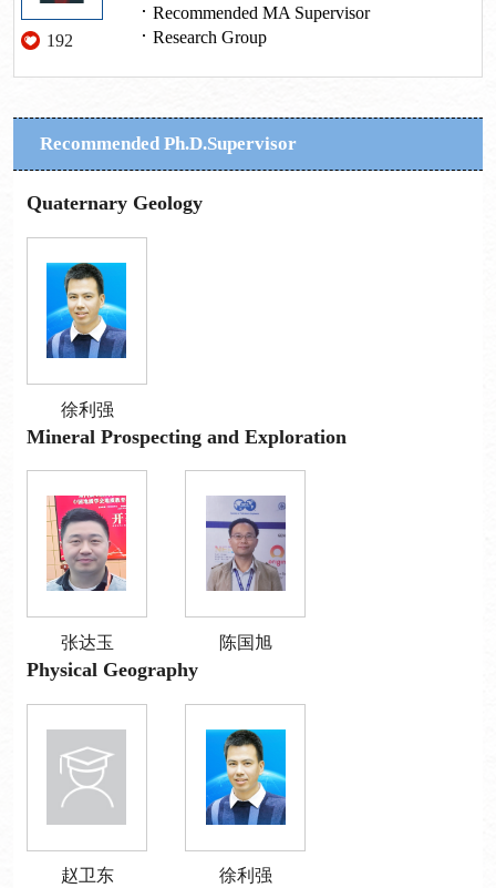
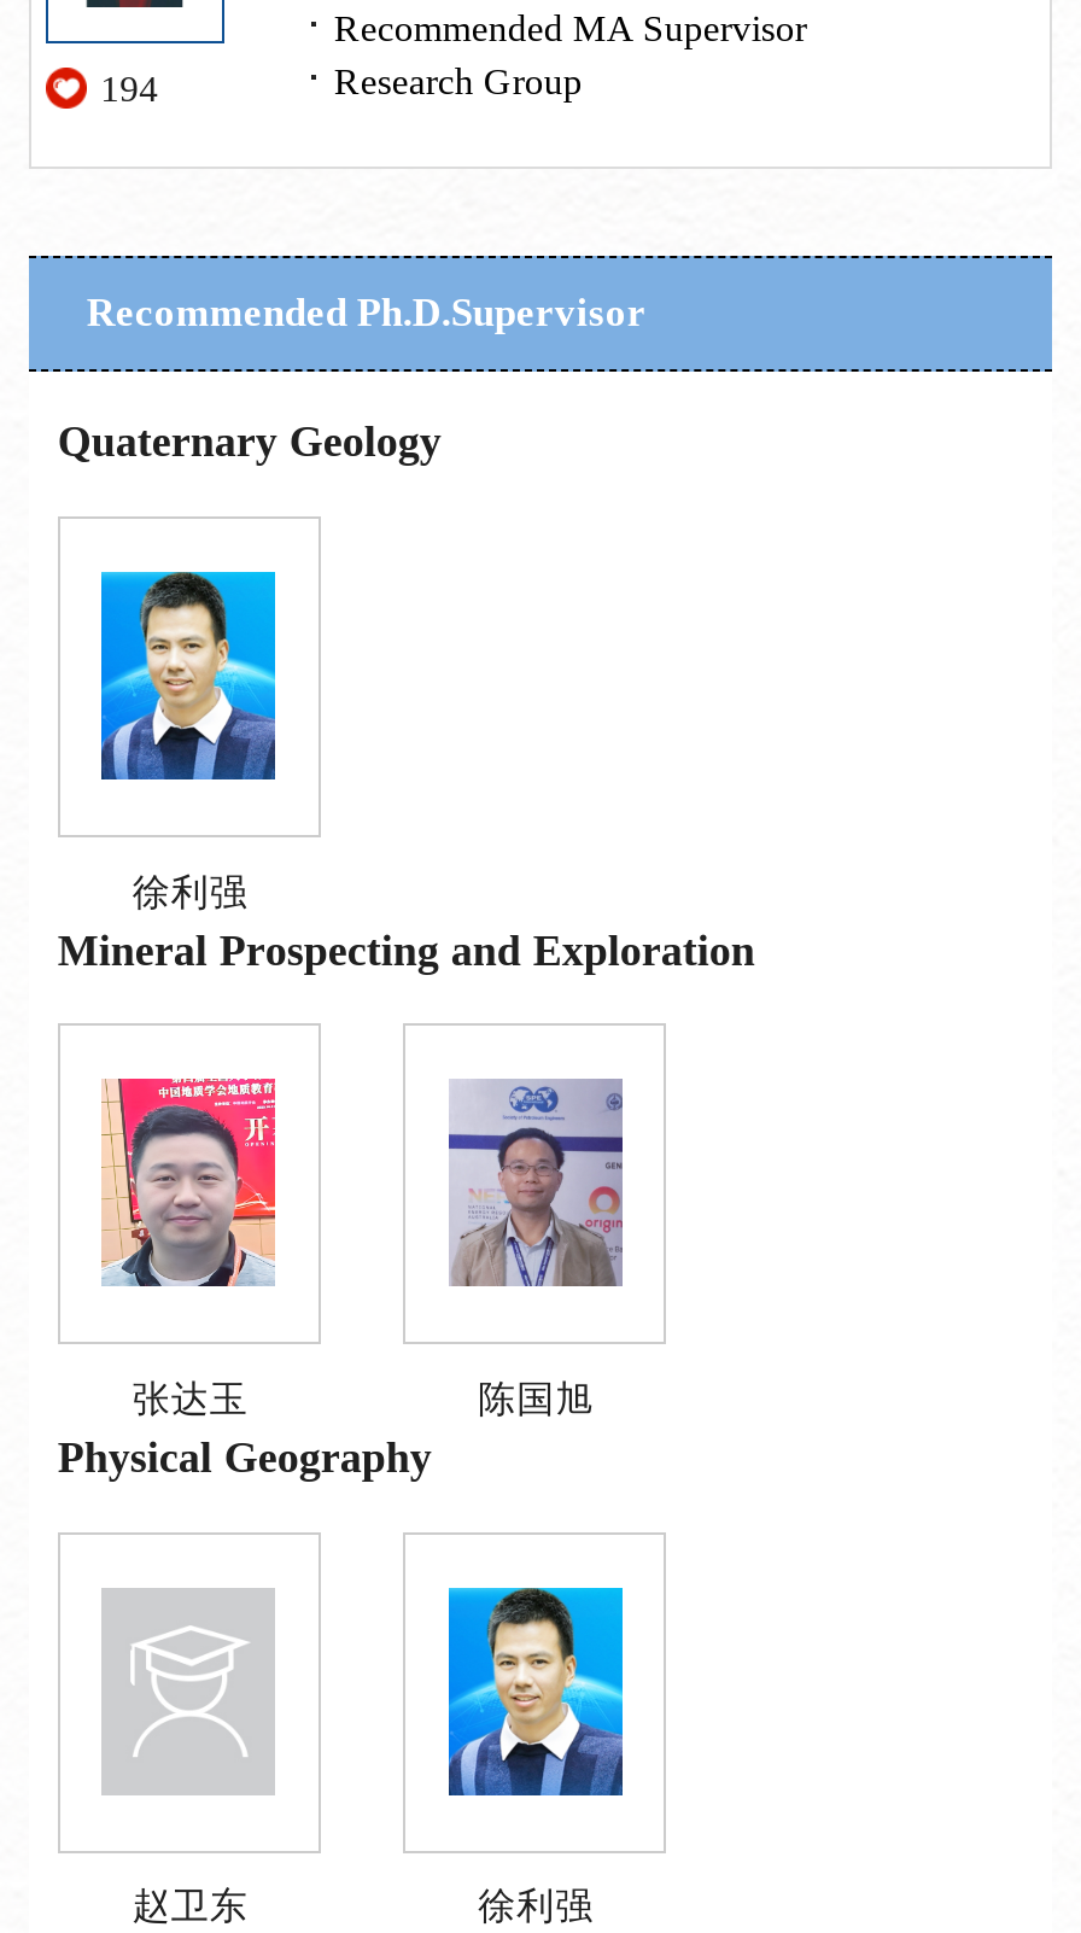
- 192
+ 194
